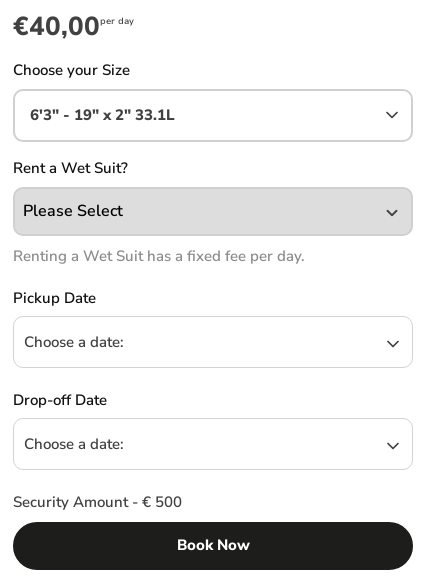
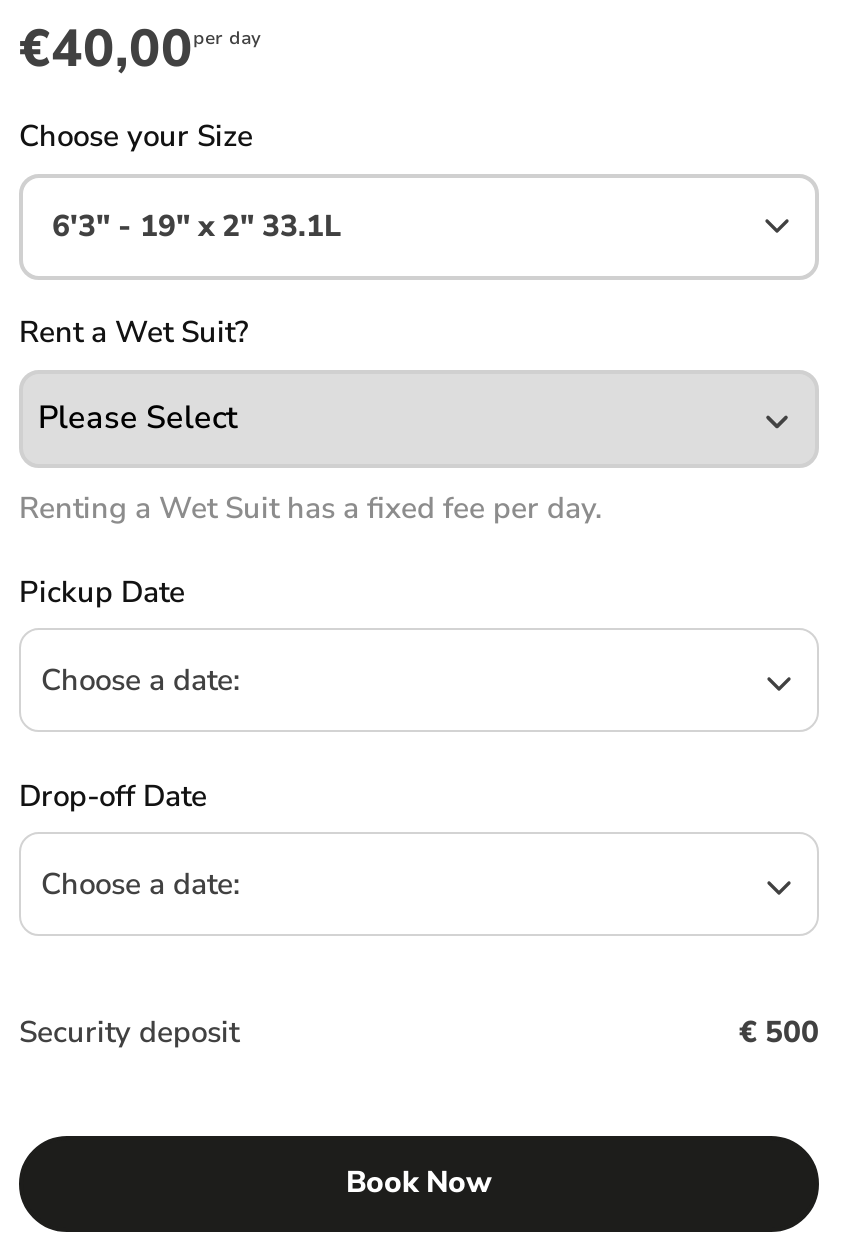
- Security Amount - € 500
+ Security deposit
+ € 500
